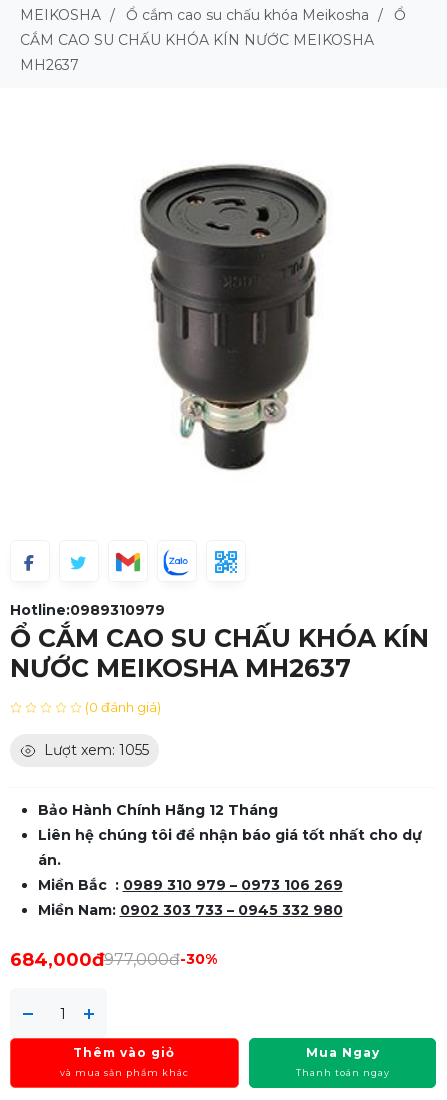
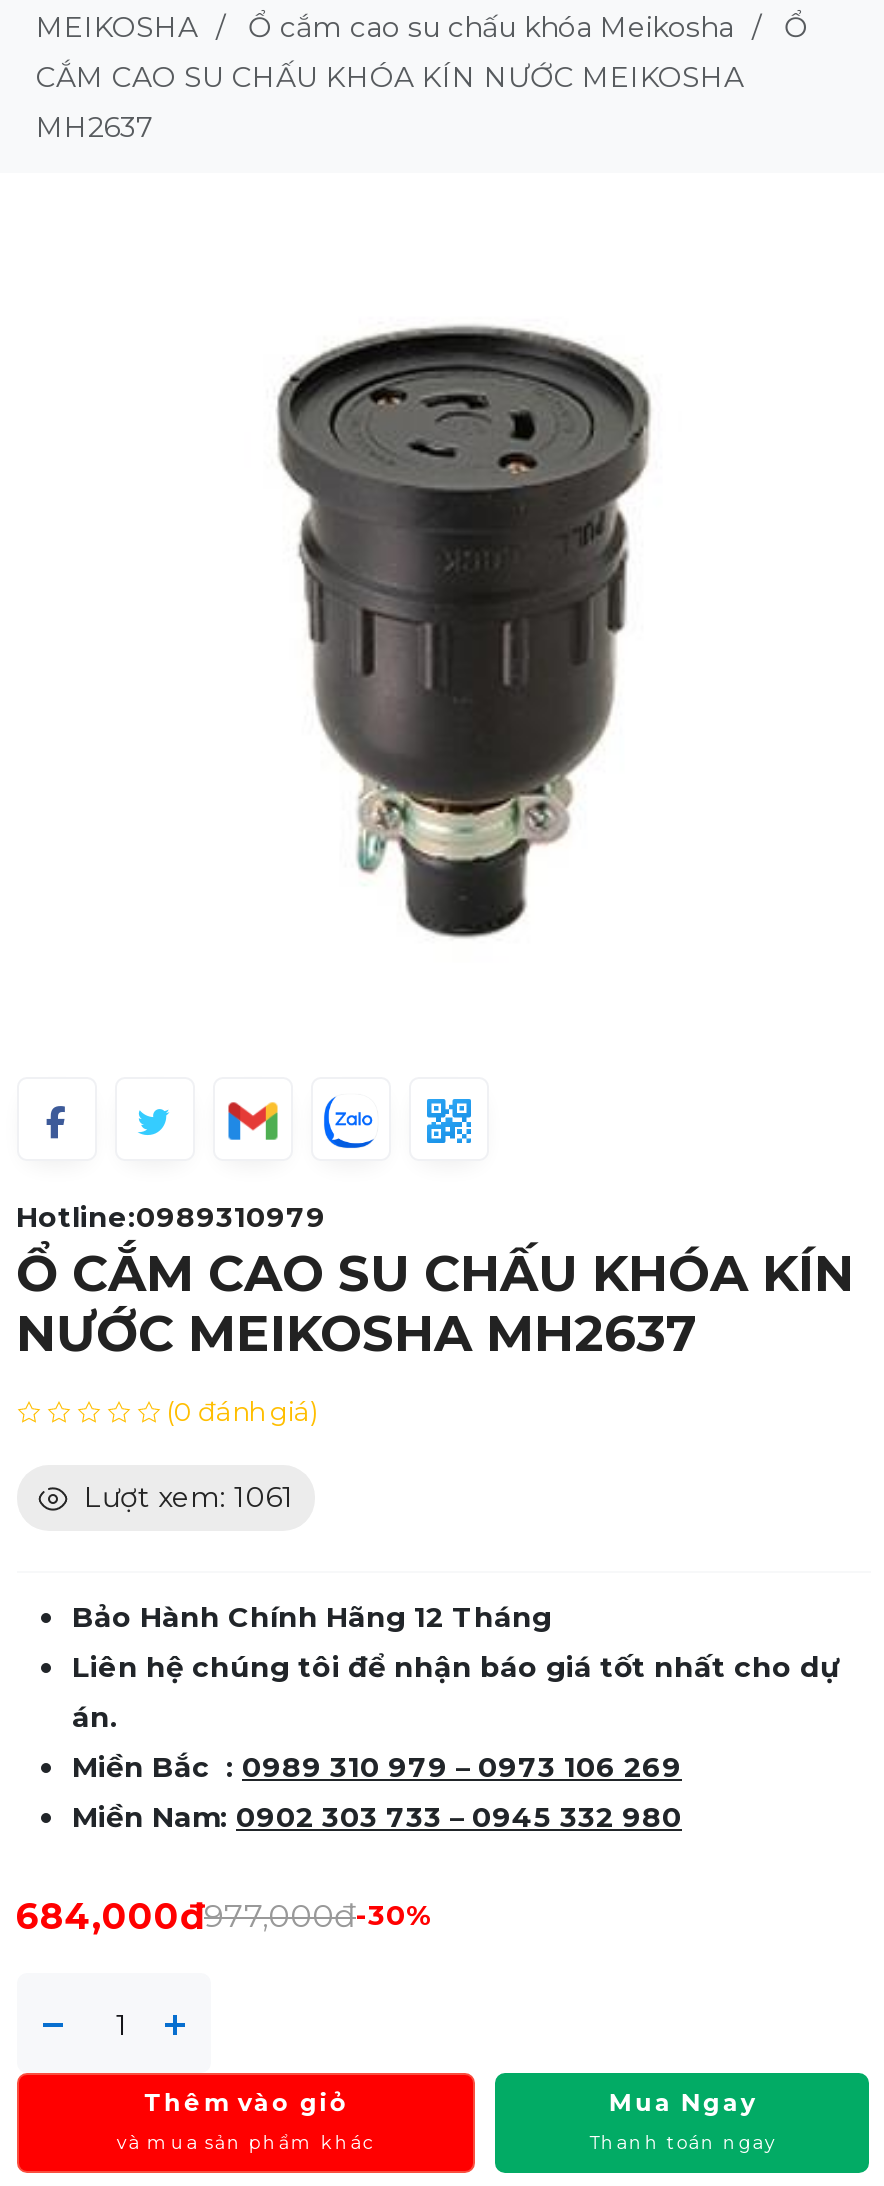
- Lượt xem: 1055
+ Lượt xem: 1061
